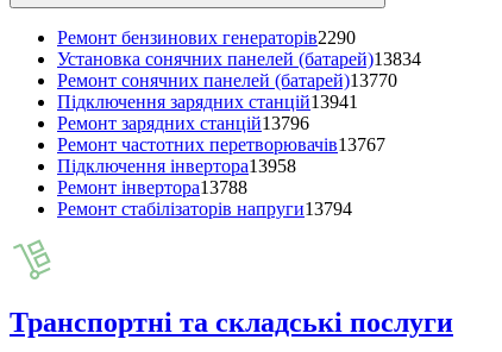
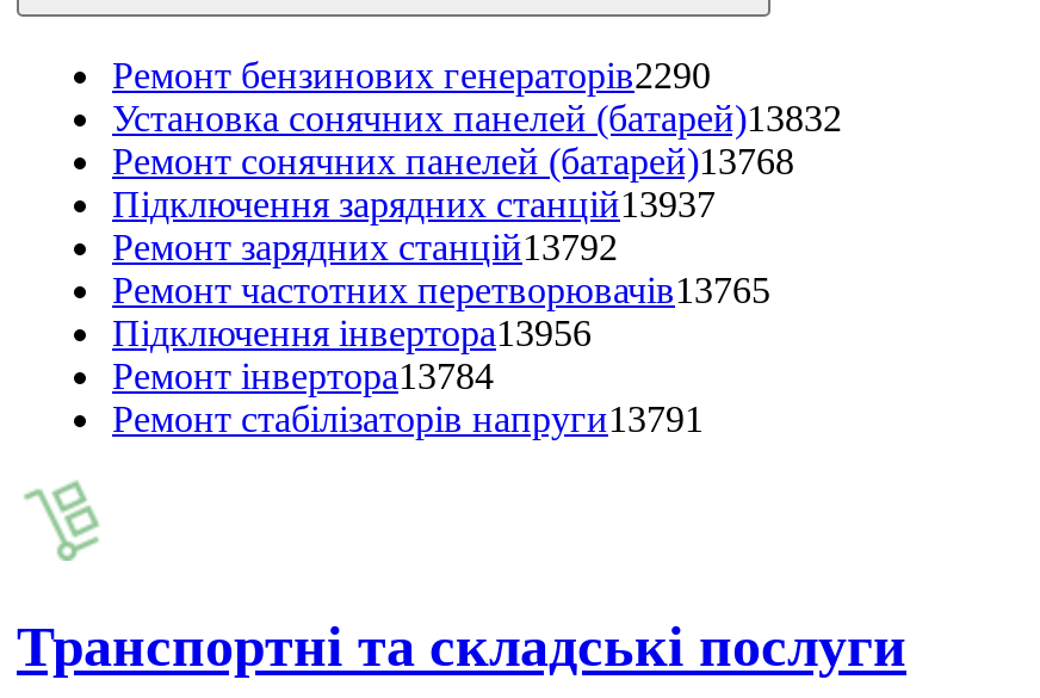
- Установка сонячних панелей (батарей)13834
+ Установка сонячних панелей (батарей)13832

- Ремонт сонячних панелей (батарей)13770
+ Ремонт сонячних панелей (батарей)13768

- Підключення зарядних станцій13941
+ Підключення зарядних станцій13937

- Ремонт зарядних станцій13796
+ Ремонт зарядних станцій13792

- Ремонт частотних перетворювачів13767
+ Ремонт частотних перетворювачів13765

- Підключення інвертора13958
+ Підключення інвертора13956

- Ремонт інвертора13788
+ Ремонт інвертора13784

- Ремонт стабілізаторів напруги13794
+ Ремонт стабілізаторів напруги13791
